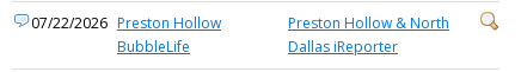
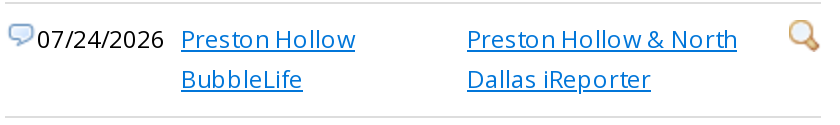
- 07/22/2026 Preston Hollow
+ 07/24/2026 Preston Hollow
